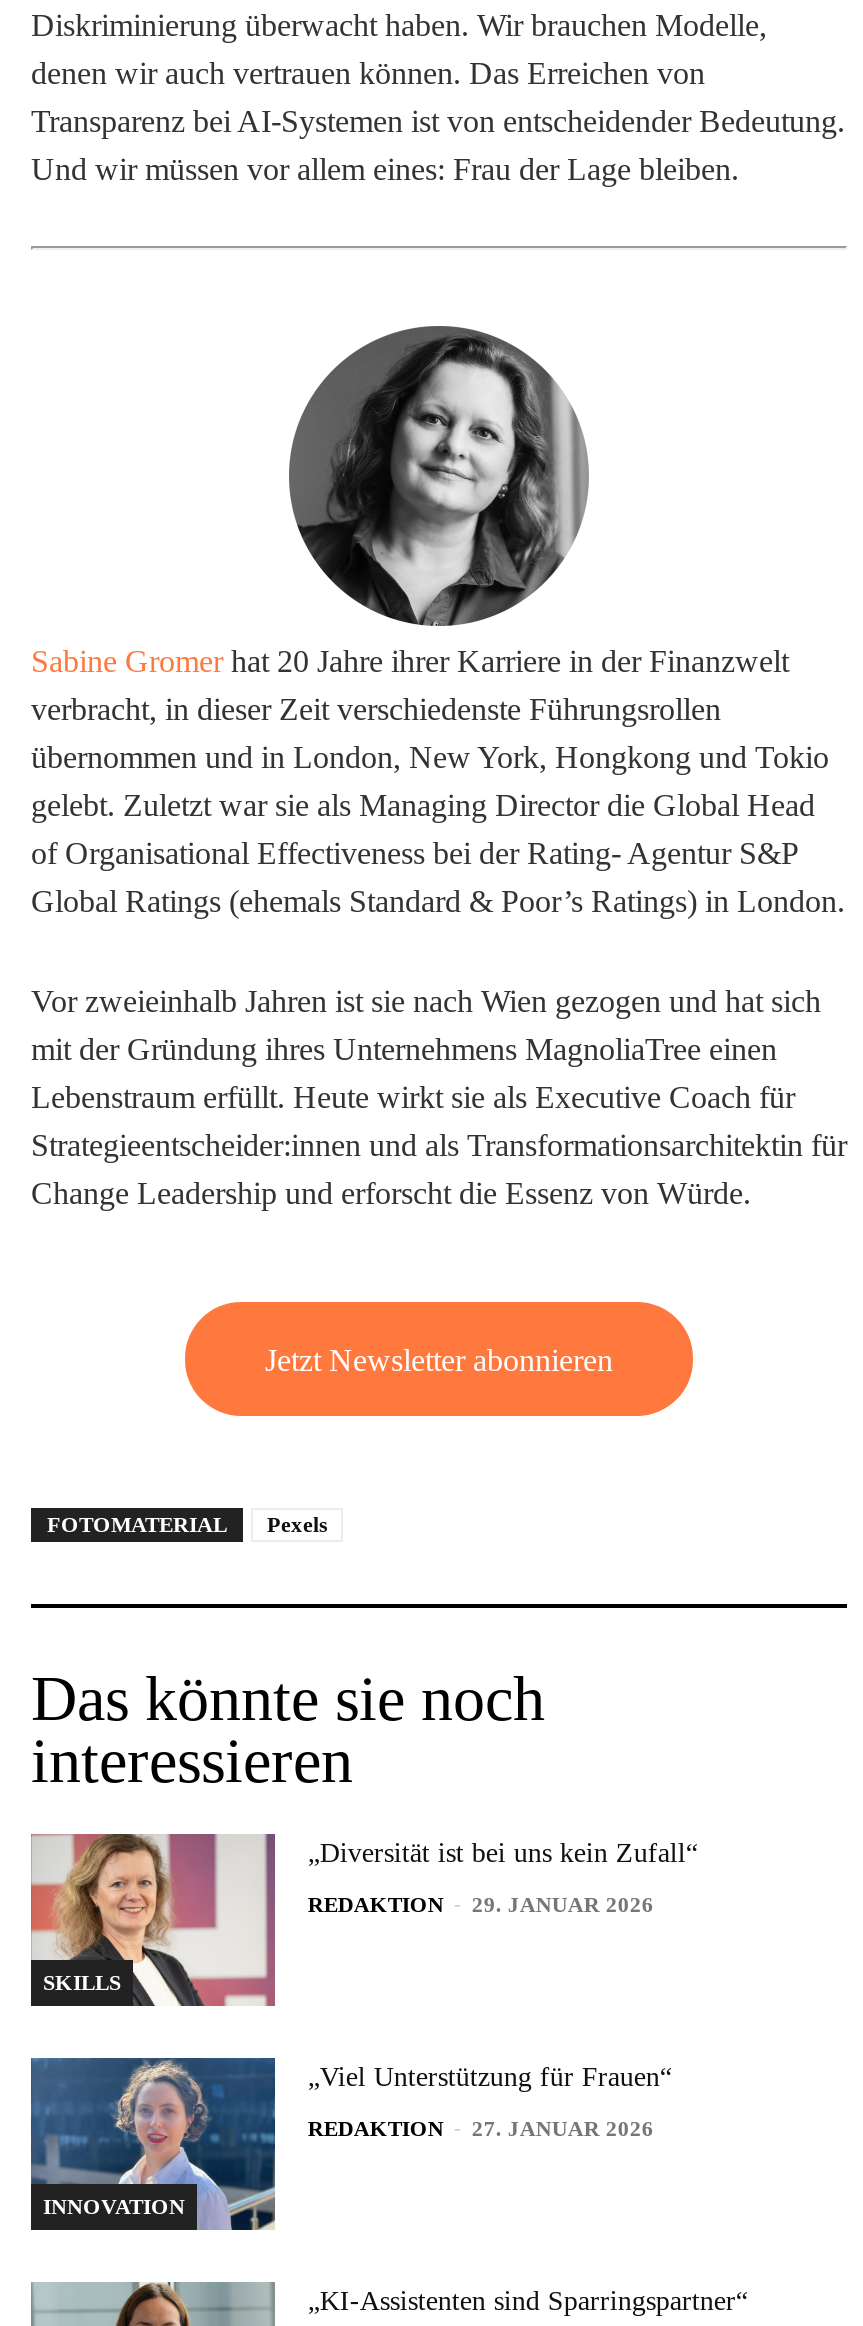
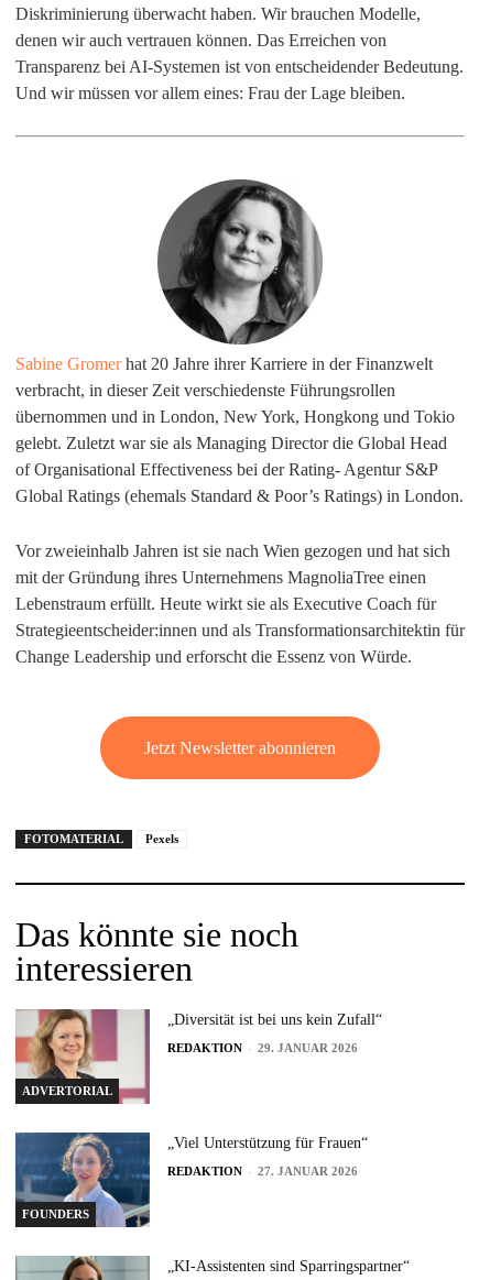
- SKILLS
+ ADVERTORIAL

- INNOVATION
+ FOUNDERS
